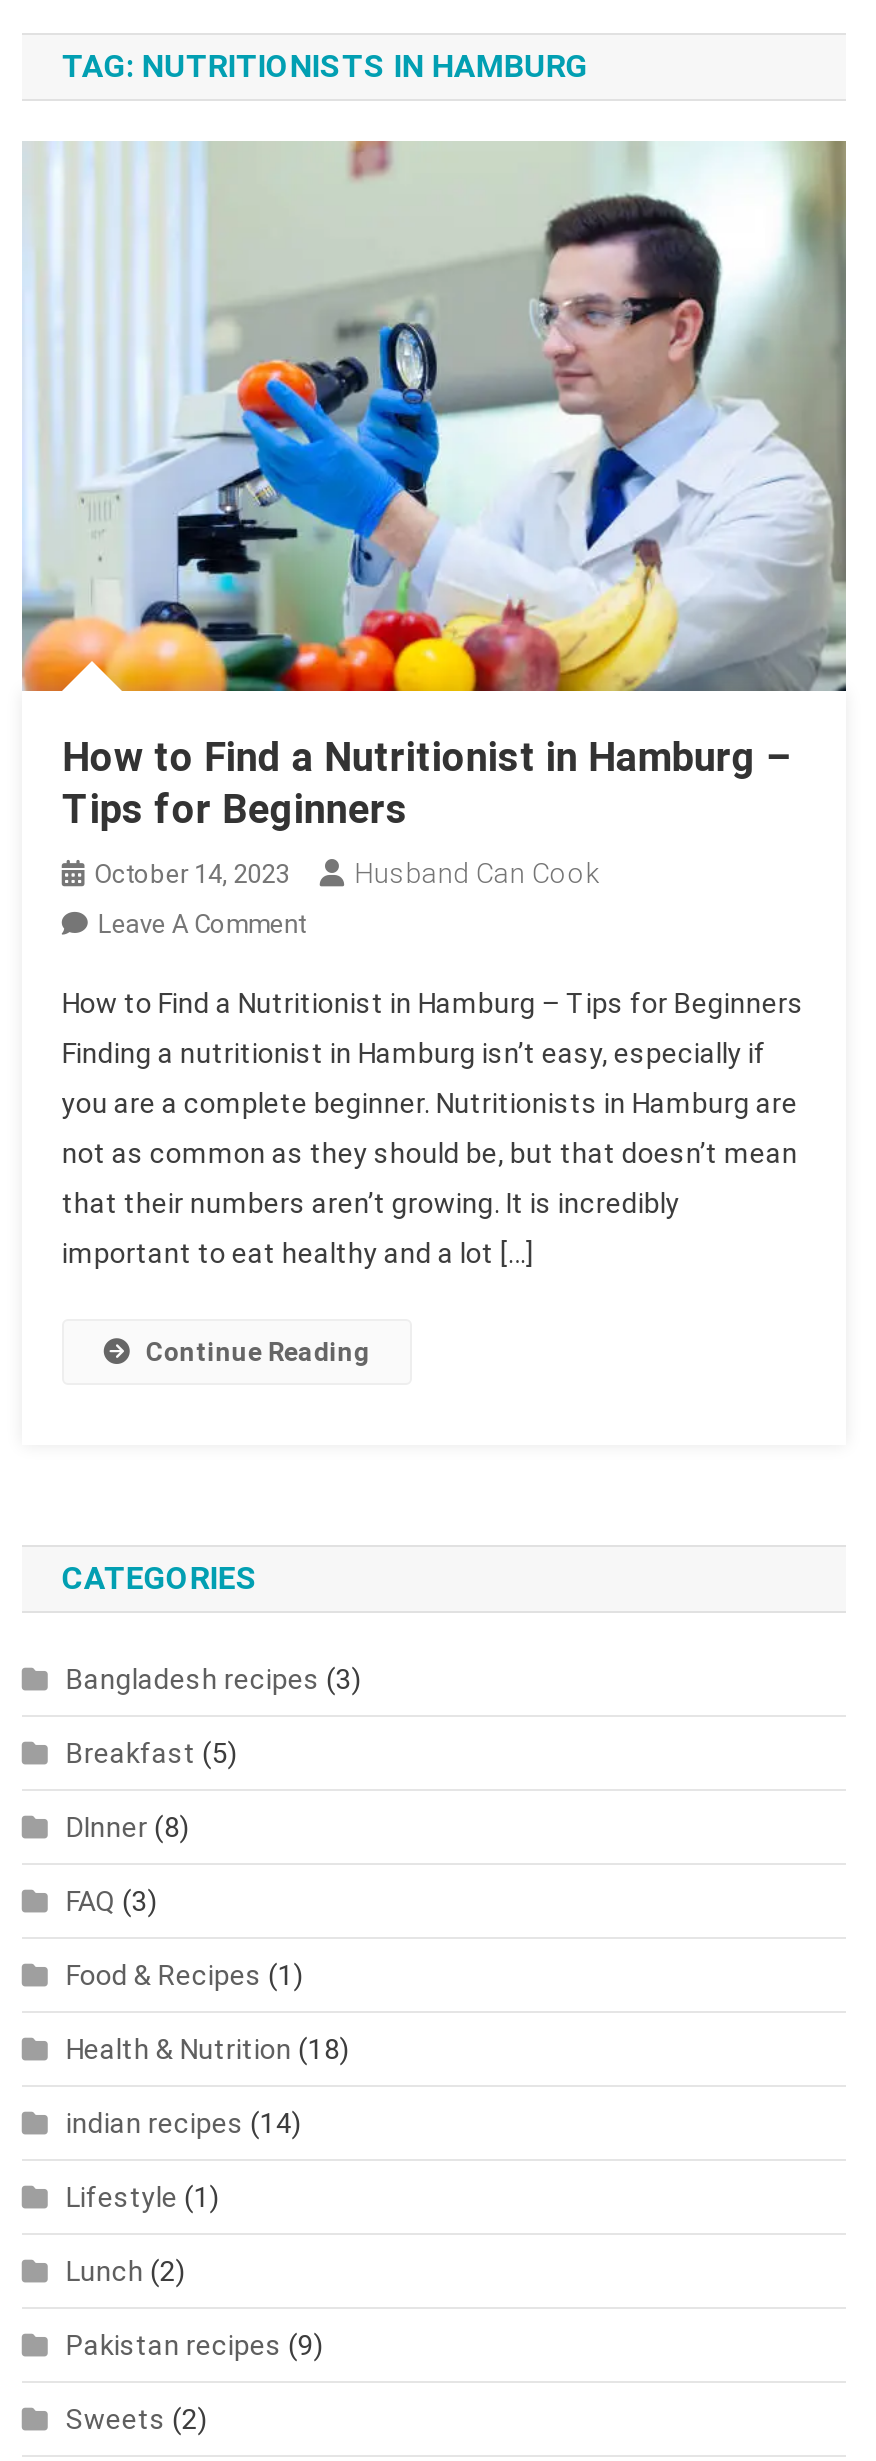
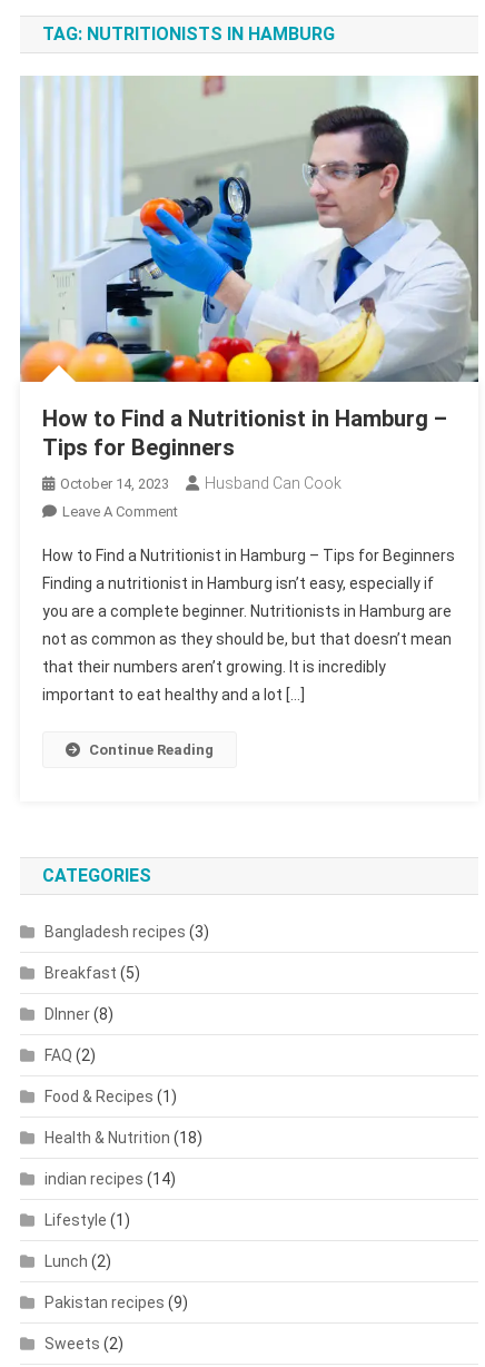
- FAQ (3)
+ FAQ (2)
